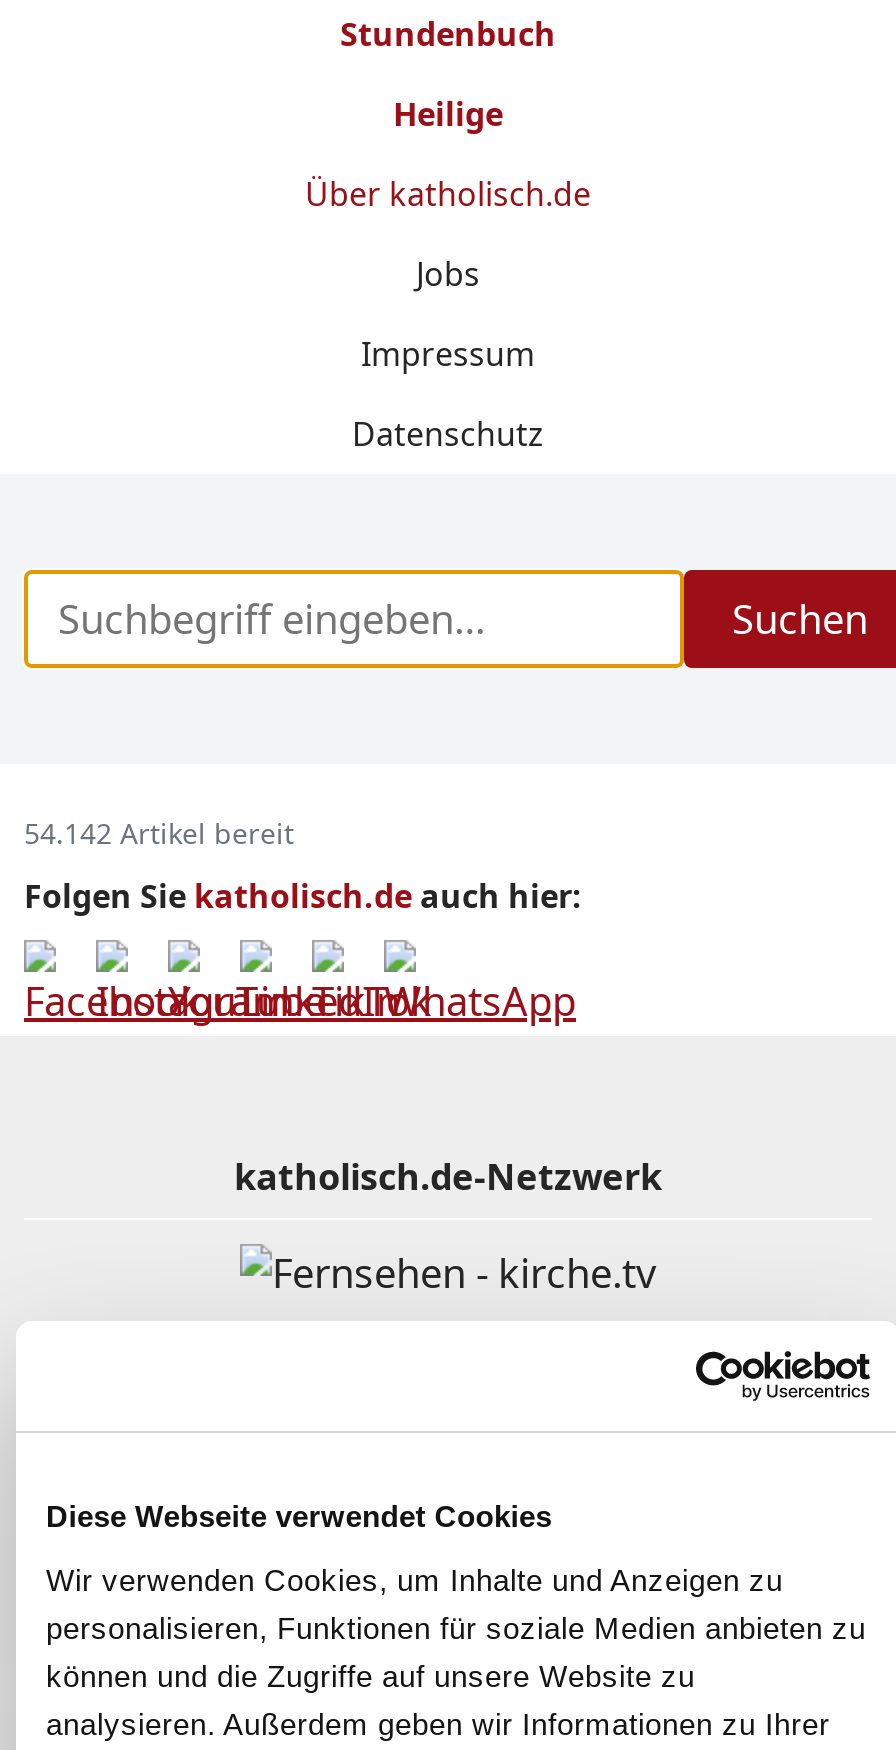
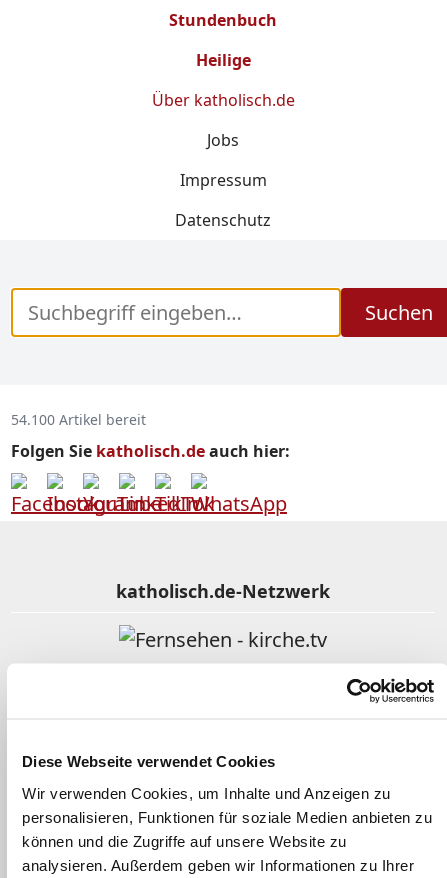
- 54.142 Artikel bereit
+ 54.100 Artikel bereit
